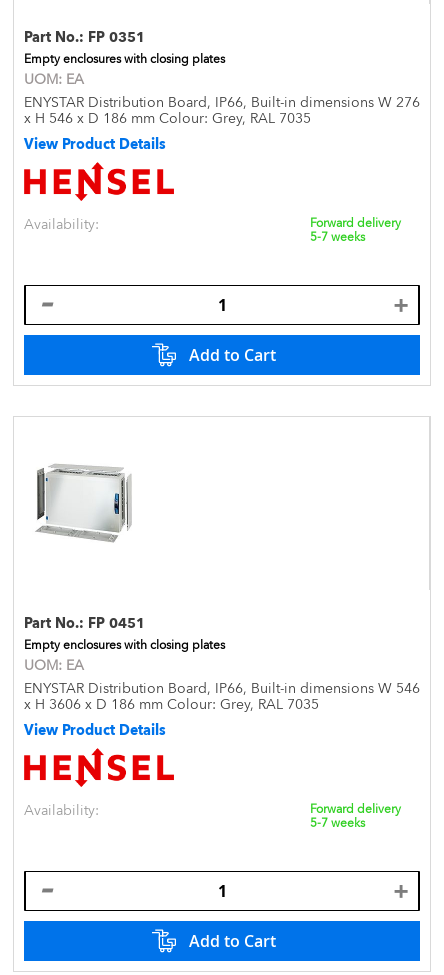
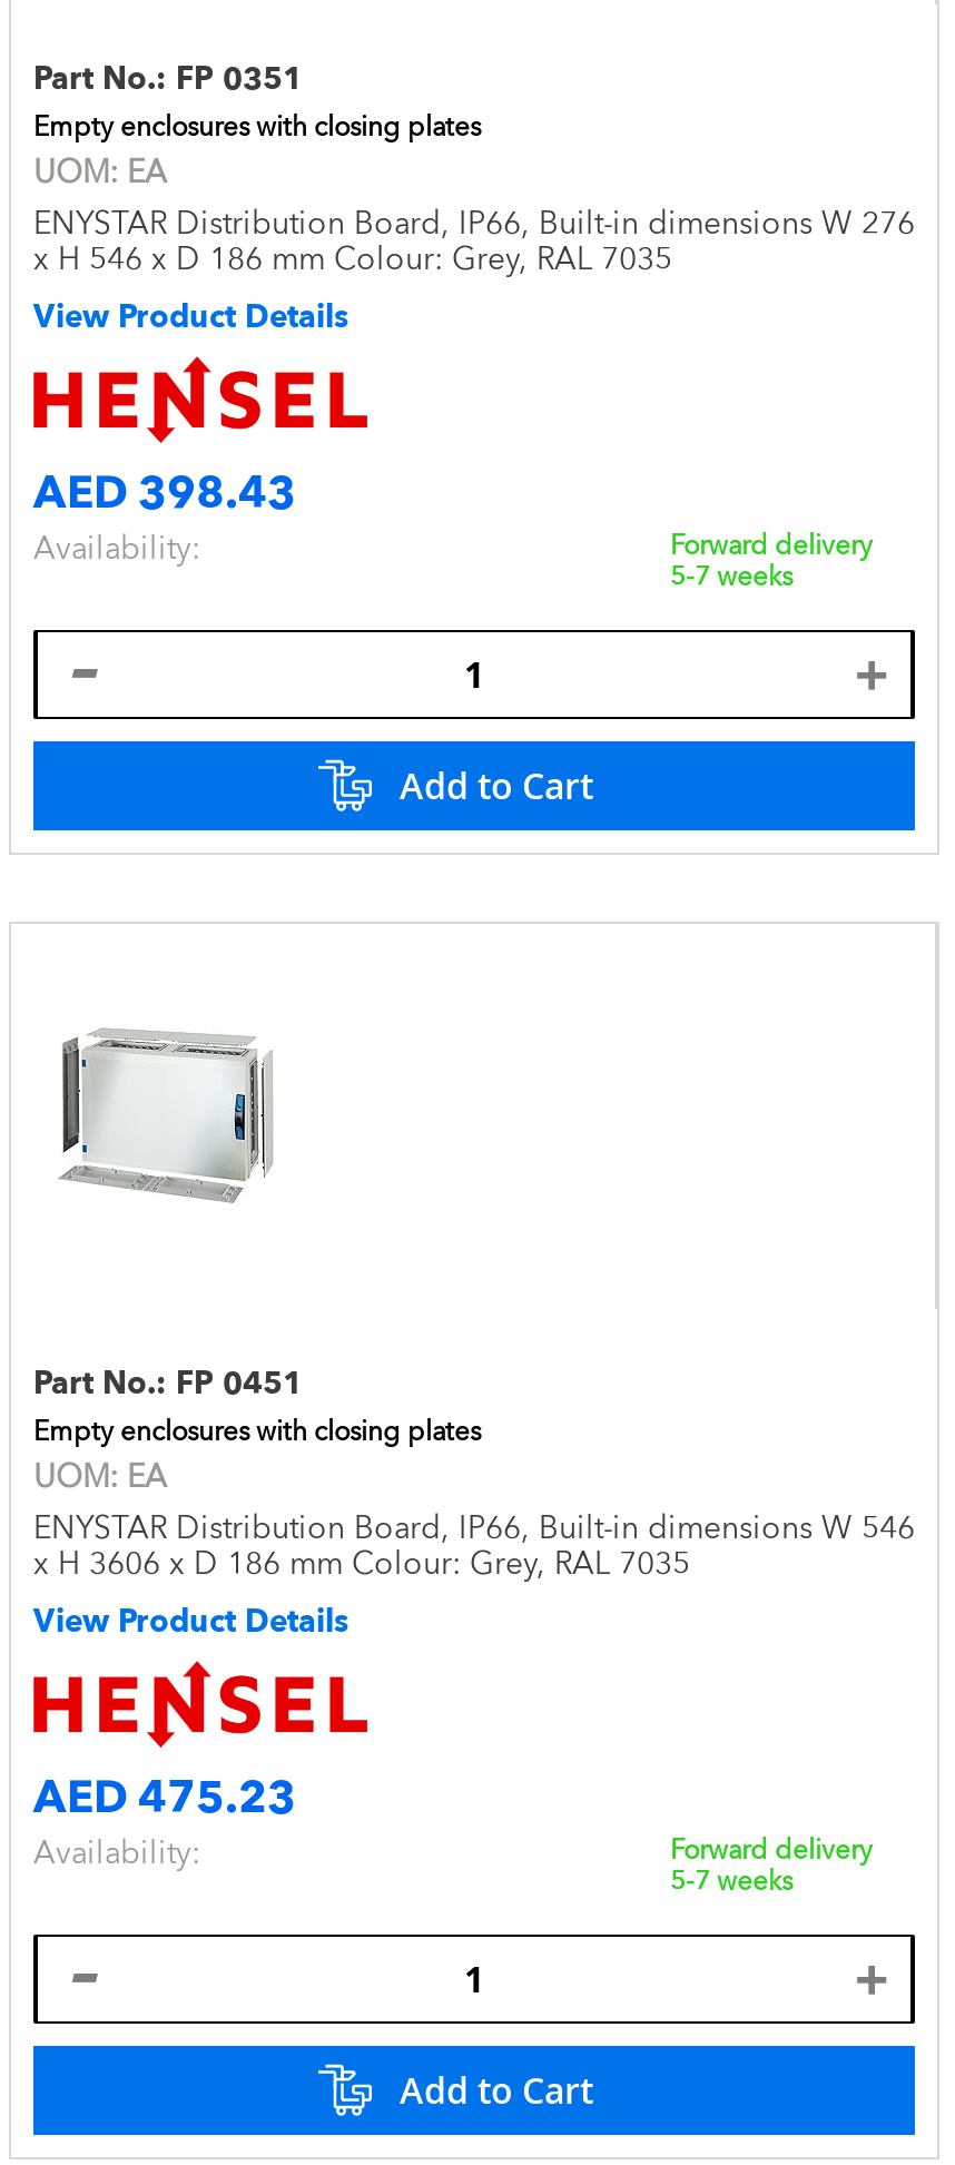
+ AED 398.43

moved down: Availability: | Forward delivery | 5-7 weeks

+ AED 475.23

moved down: Availability: | Forward delivery | 5-7 weeks
